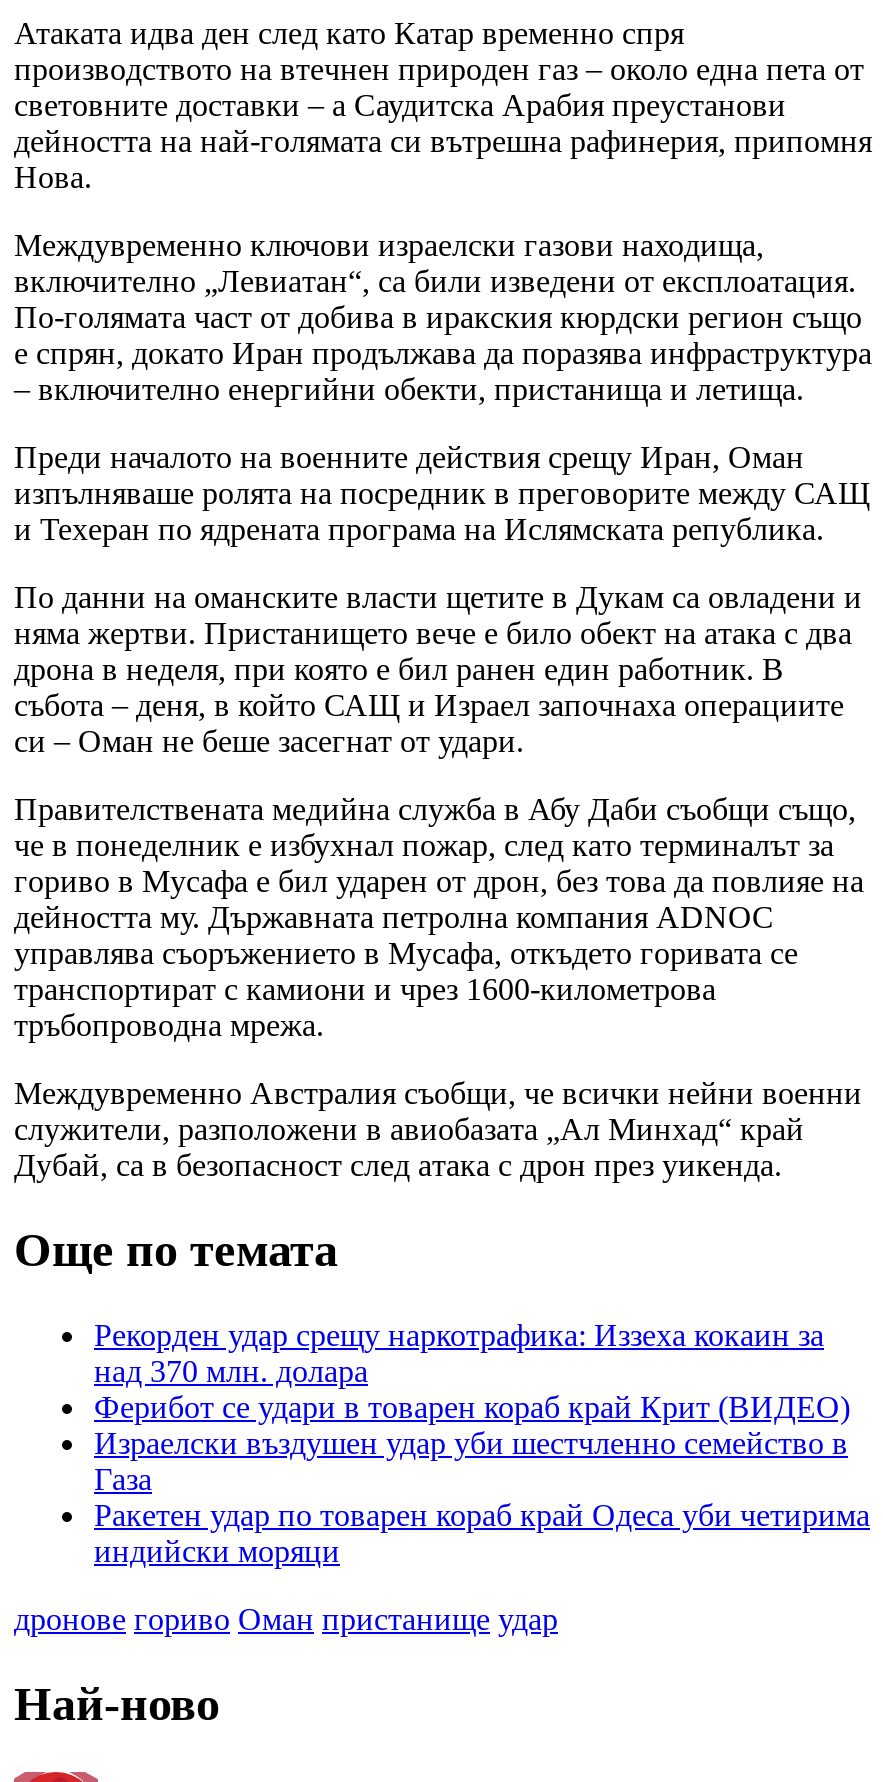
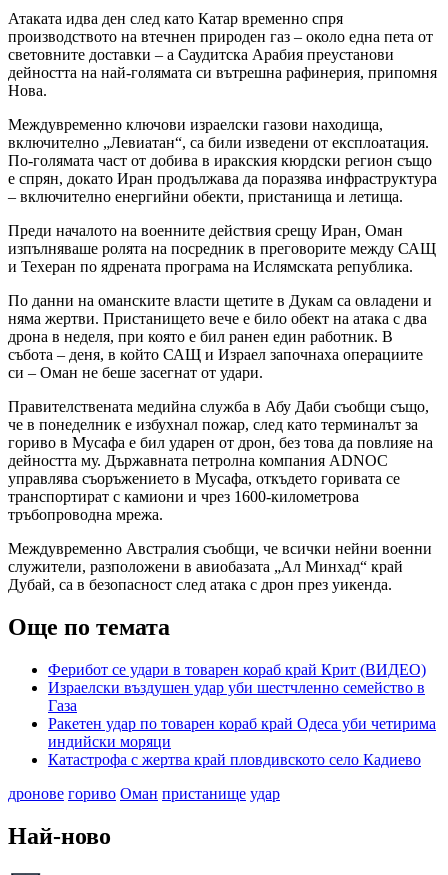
- Рекорден удар срещу наркотрафика: Иззеха кокаин за
- над 370 млн. долара

moved up: Ферибот се удари в товарен кораб край Крит (ВИДЕО) | Израелски въздушен удар уби шестчленно семейство в | Газа | Ракетен удар по товарен кораб край Одеса уби четирима | индийски моряци

+ Катастрофа с жертва край пловдивското село Кадиево
